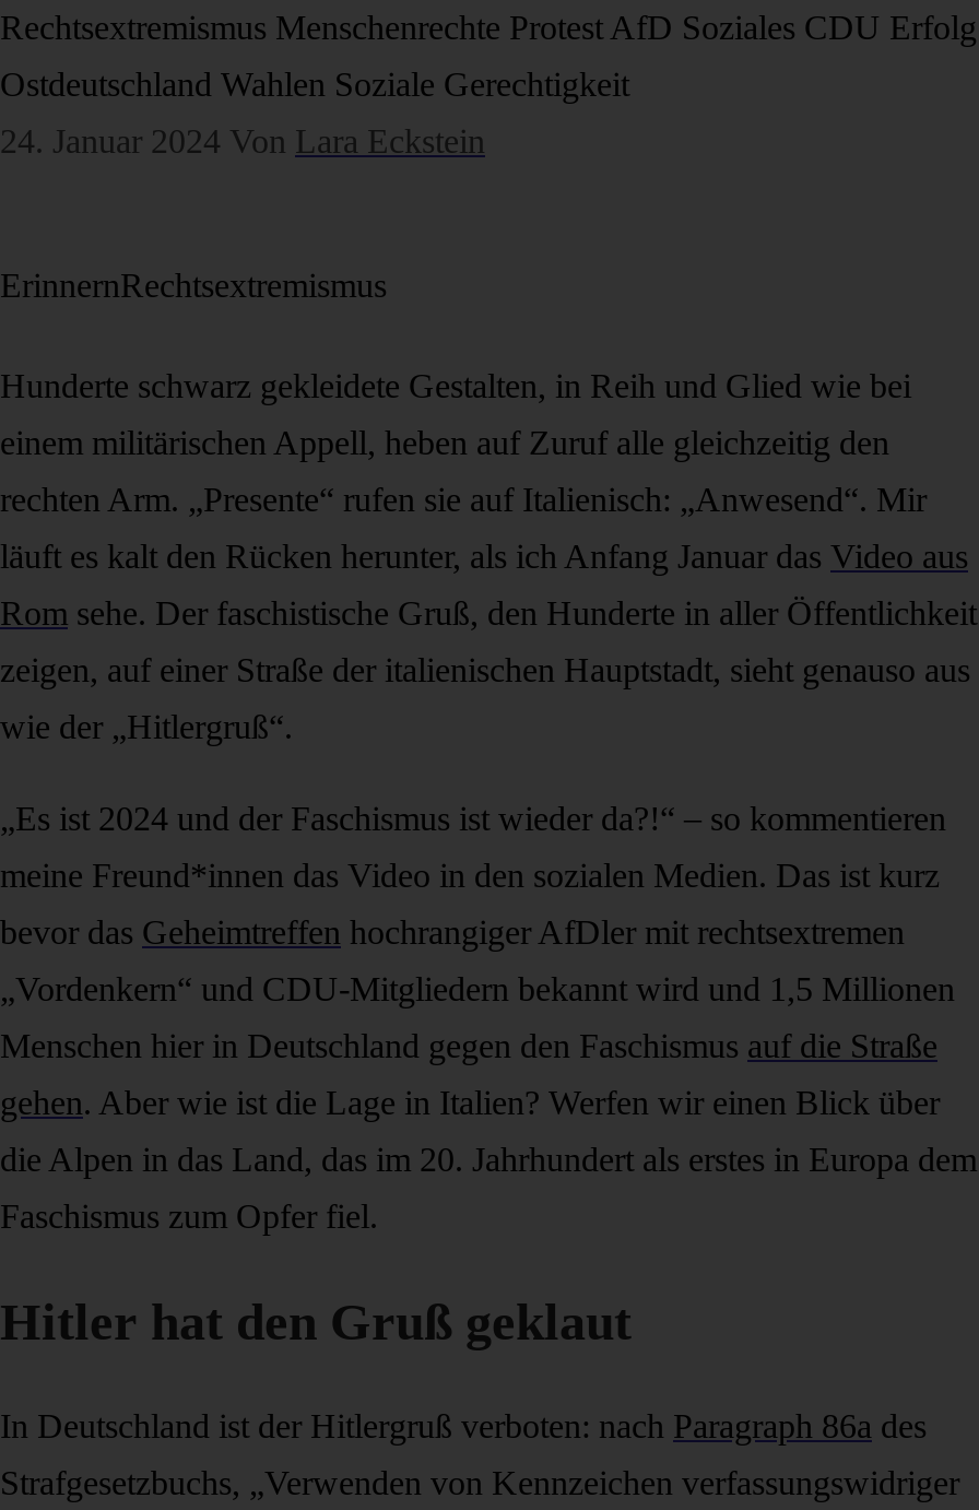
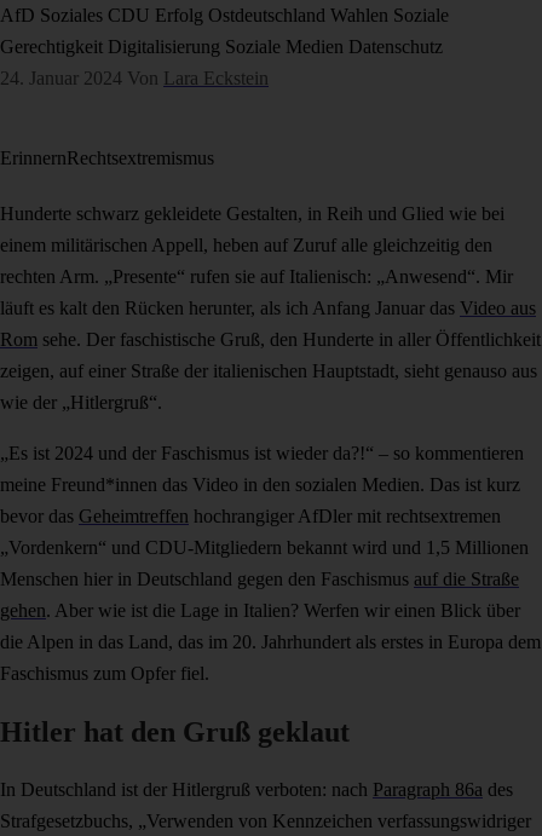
- Rechtsextremismus Menschenrechte Protest AfD Soziales CDU Erfolg
+ AfD Soziales CDU Erfolg Ostdeutschland Wahlen Soziale

- Ostdeutschland Wahlen Soziale Gerechtigkeit
+ Gerechtigkeit Digitalisierung Soziale Medien Datenschutz
